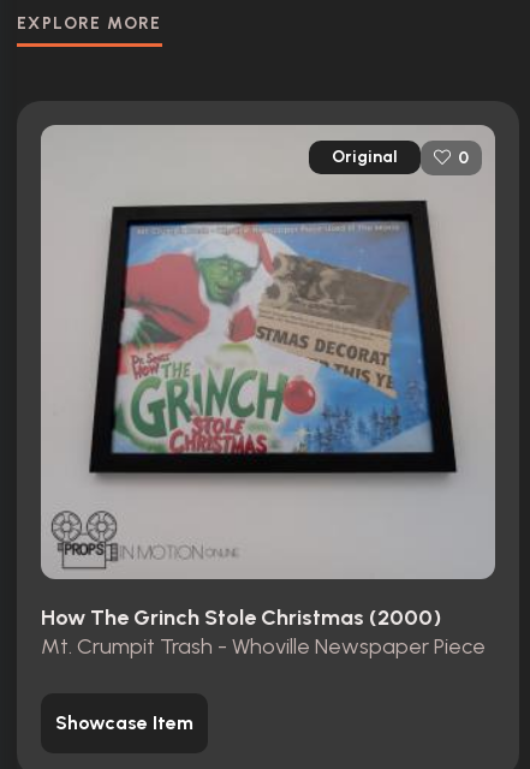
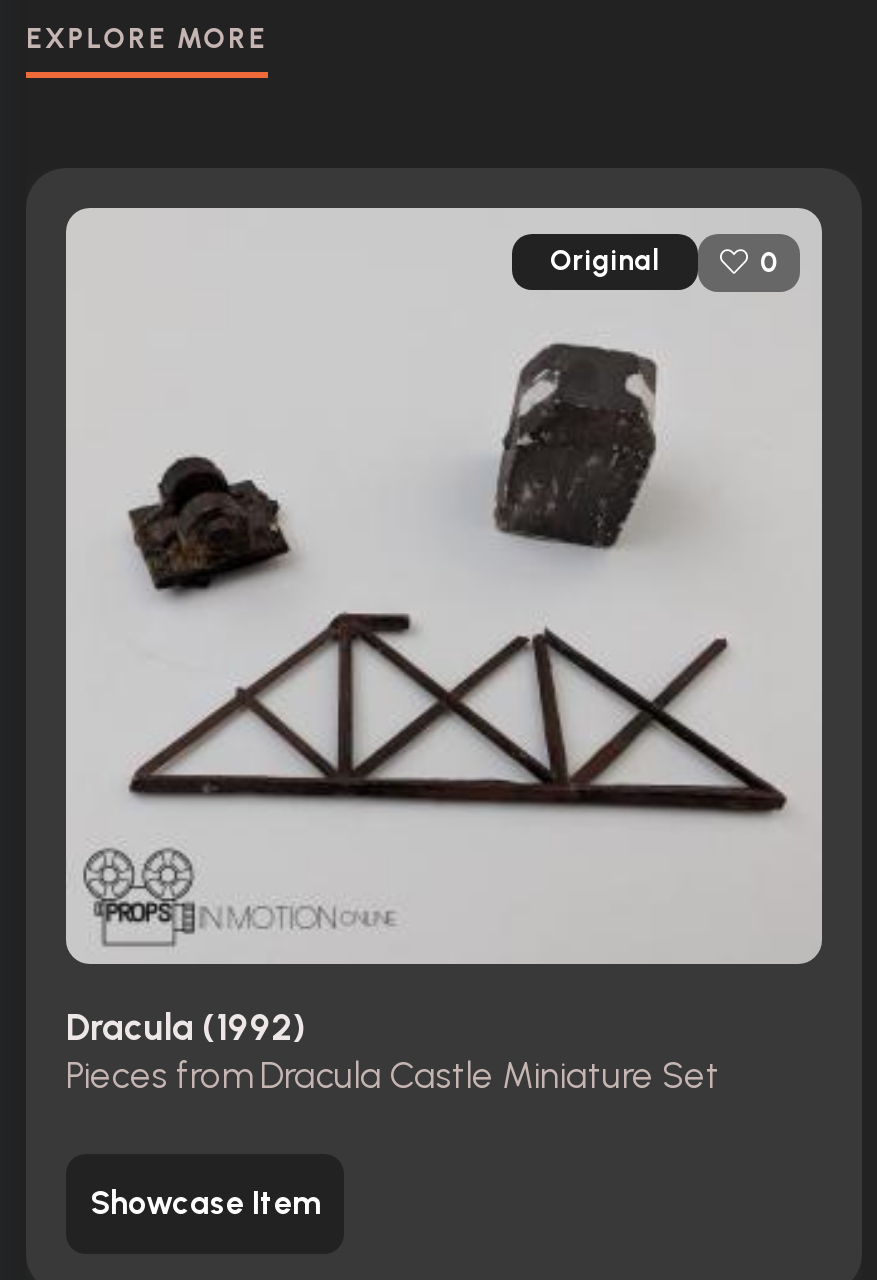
- [image]
- How The Grinch Stole Christmas (2000)
- Mt. Crumpit Trash - Whoville Newspaper Piece
+ [image]
+ Dracula (1992)
+ Pieces from Dracula Castle Miniature Set
